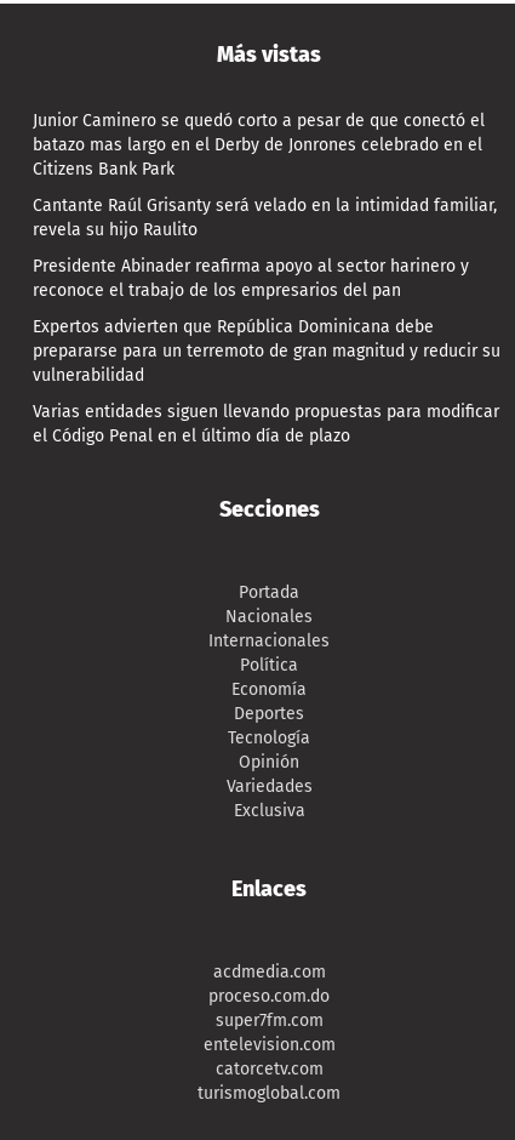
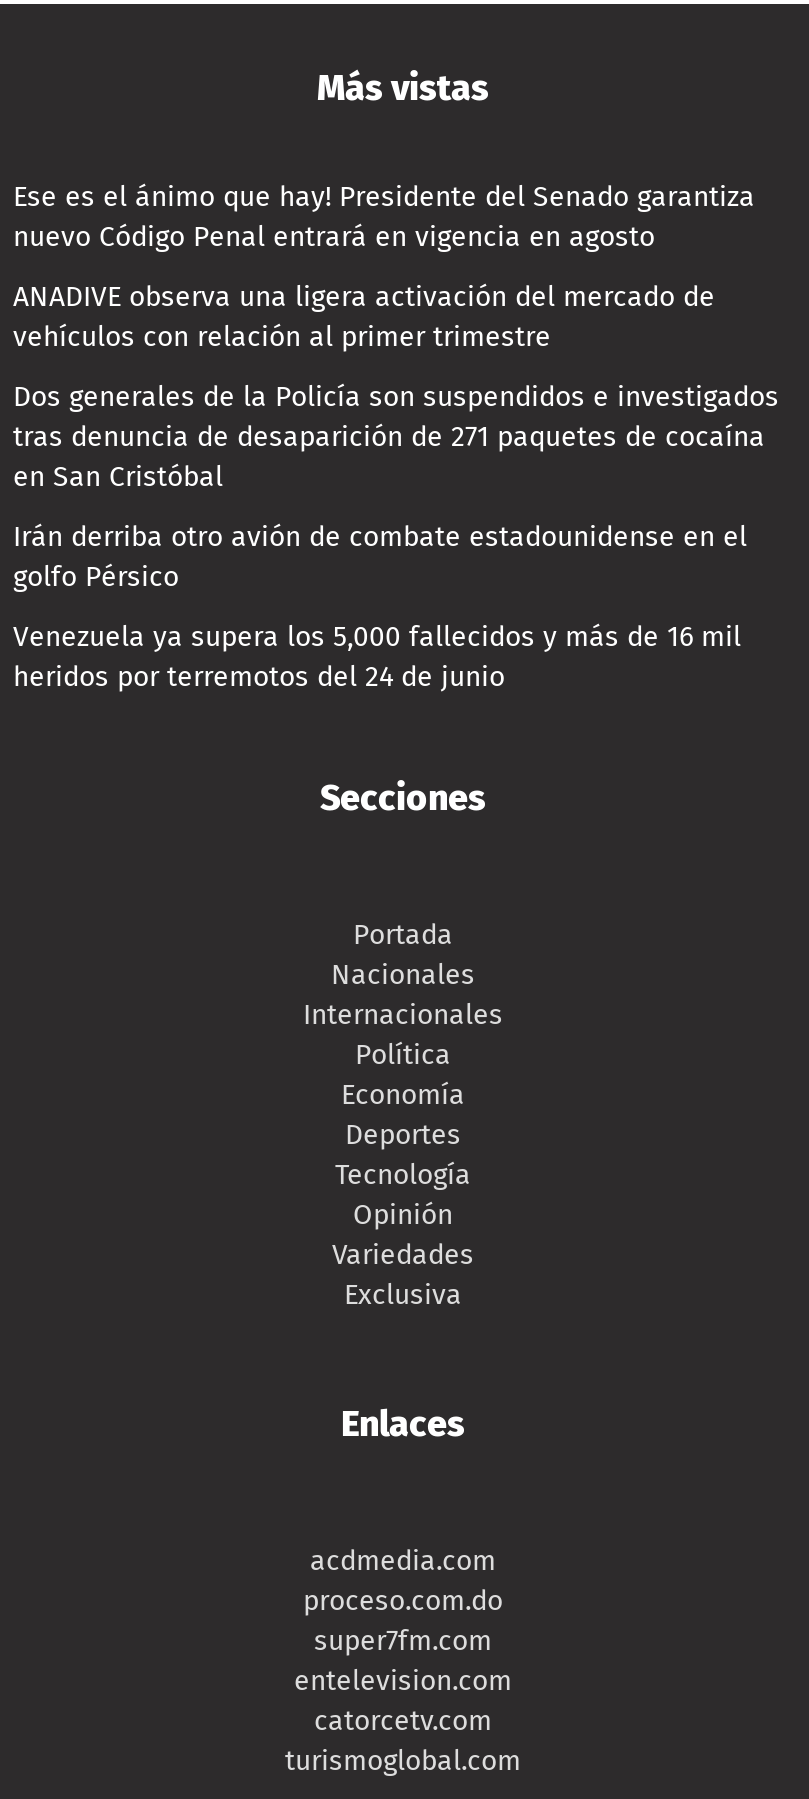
- Junior Caminero se quedó corto a pesar de que conectó el
- batazo mas largo en el Derby de Jonrones celebrado en el
- Citizens Bank Park
+ Ese es el ánimo que hay! Presidente del Senado garantiza
+ nuevo Código Penal entrará en vigencia en agosto

- Cantante Raúl Grisanty será velado en la intimidad familiar,
- revela su hijo Raulito
+ ANADIVE observa una ligera activación del mercado de
+ vehículos con relación al primer trimestre

- Presidente Abinader reafirma apoyo al sector harinero y
- reconoce el trabajo de los empresarios del pan
+ Dos generales de la Policía son suspendidos e investigados
+ tras denuncia de desaparición de 271 paquetes de cocaína
+ en San Cristóbal

- Expertos advierten que República Dominicana debe
- prepararse para un terremoto de gran magnitud y reducir su
- vulnerabilidad
+ Irán derriba otro avión de combate estadounidense en el
+ golfo Pérsico

- Varias entidades siguen llevando propuestas para modificar
- el Código Penal en el último día de plazo
+ Venezuela ya supera los 5,000 fallecidos y más de 16 mil
+ heridos por terremotos del 24 de junio
